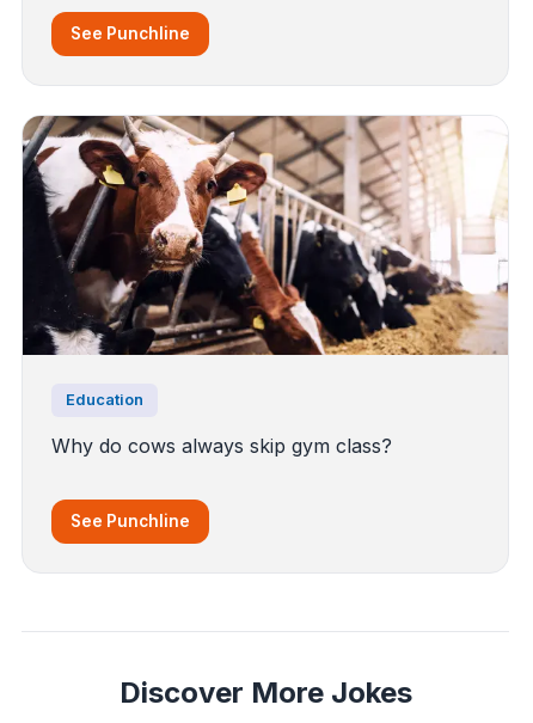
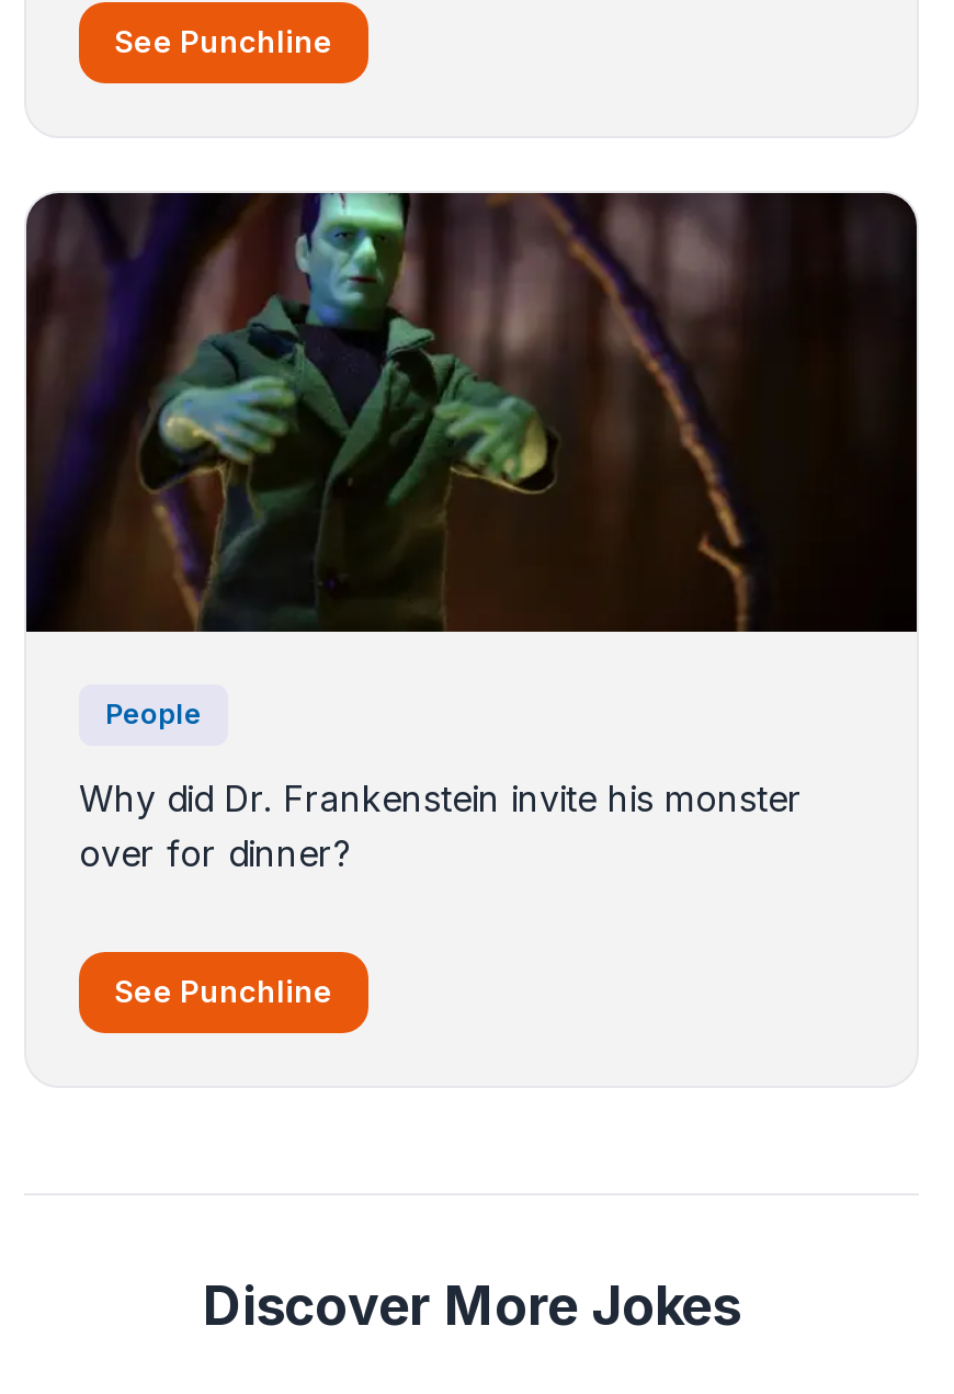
- [image]
- Education
+ [image]
+ People

- Why do cows always skip gym class?
+ Why did Dr. Frankenstein invite his monster
+ over for dinner?
